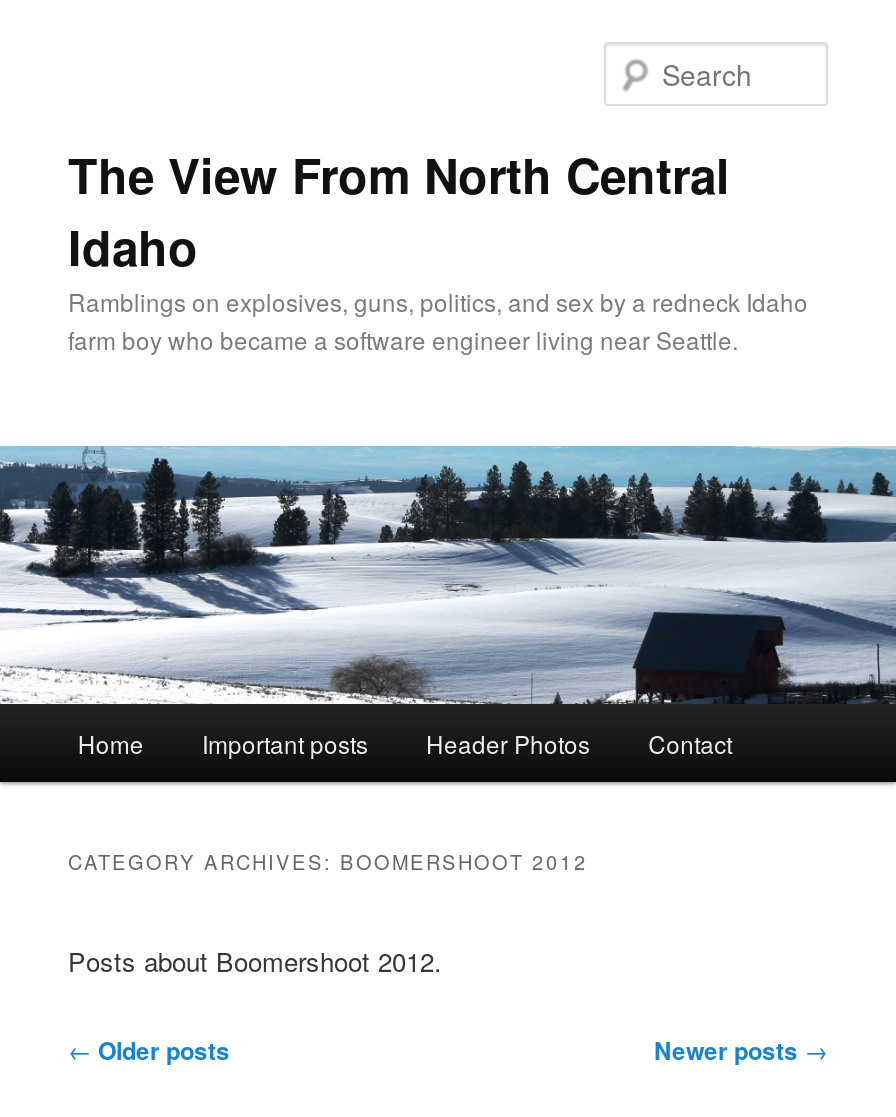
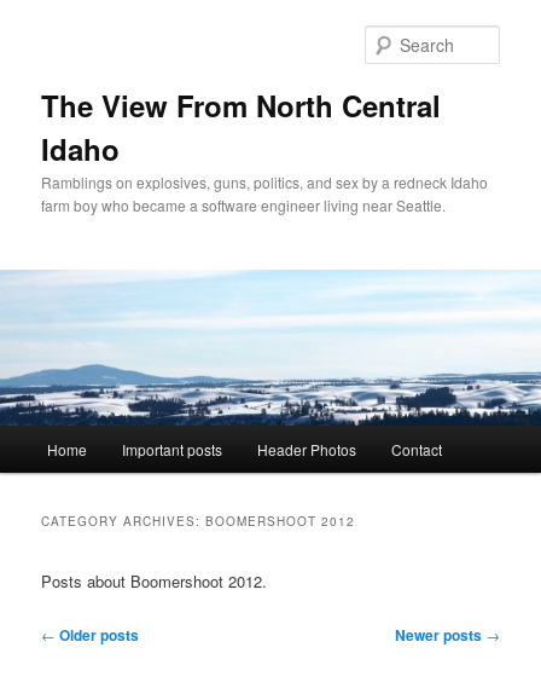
- [image]
+ [image]
